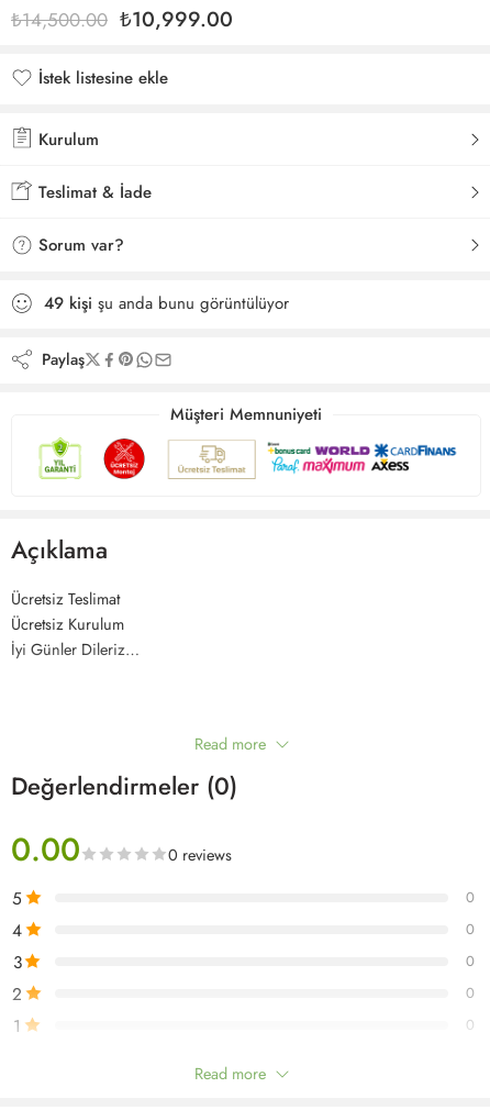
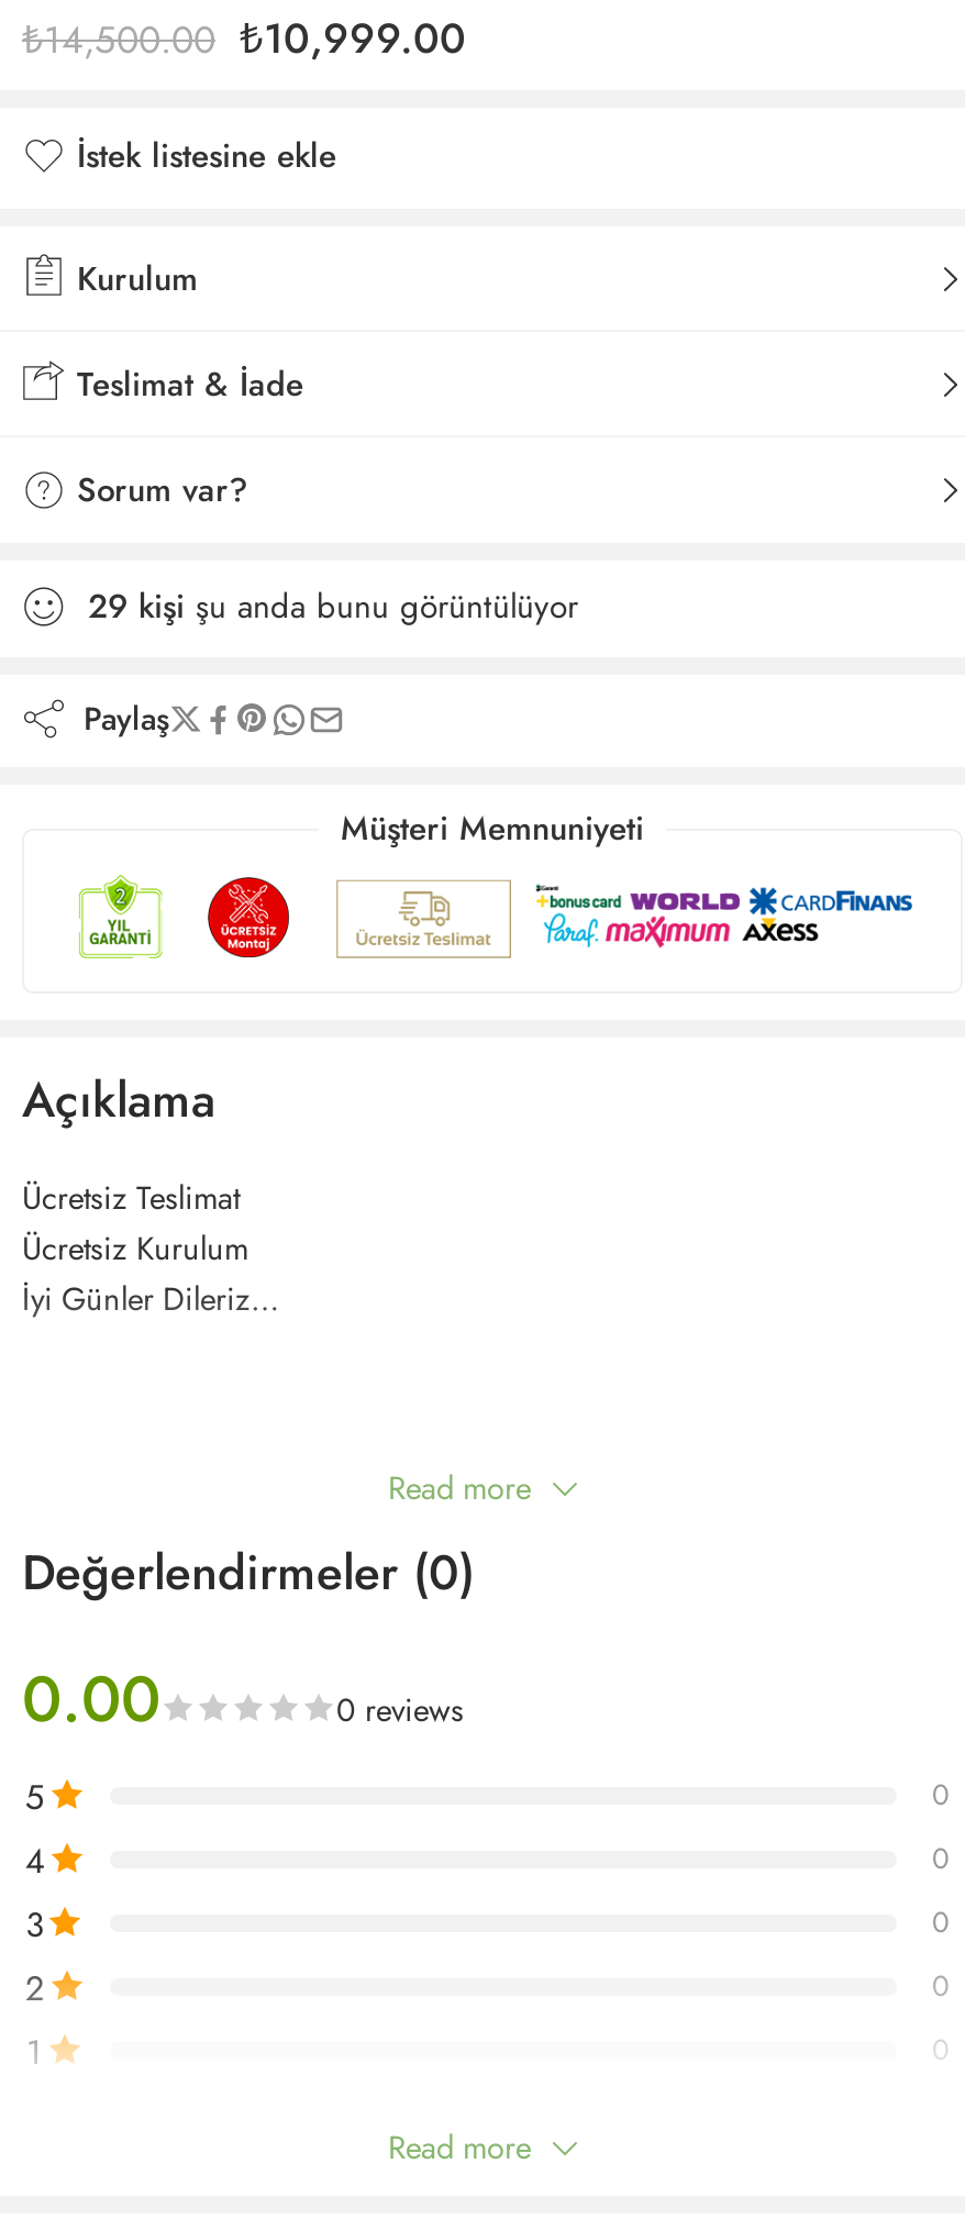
- 49 kişi şu anda bunu görüntülüyor
+ 29 kişi şu anda bunu görüntülüyor
